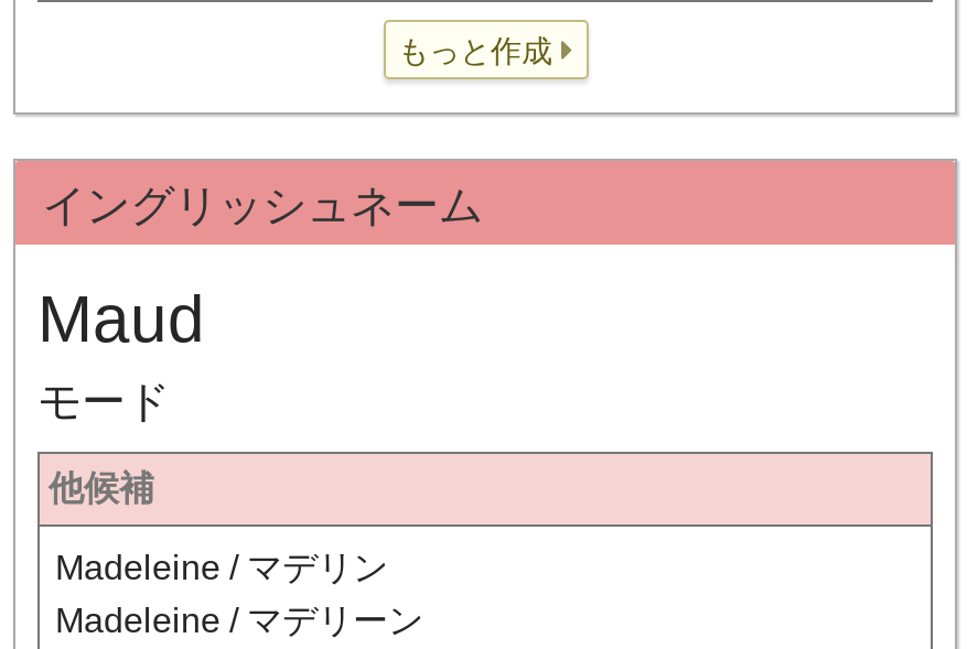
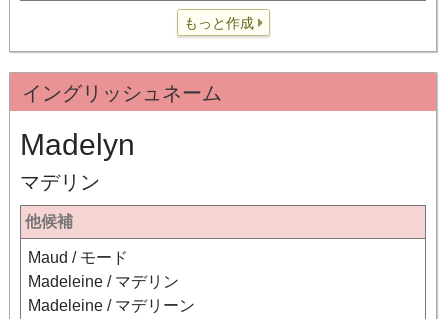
- Maud
- モード
+ Madelyn
+ マデリン

+ Maud / モード
